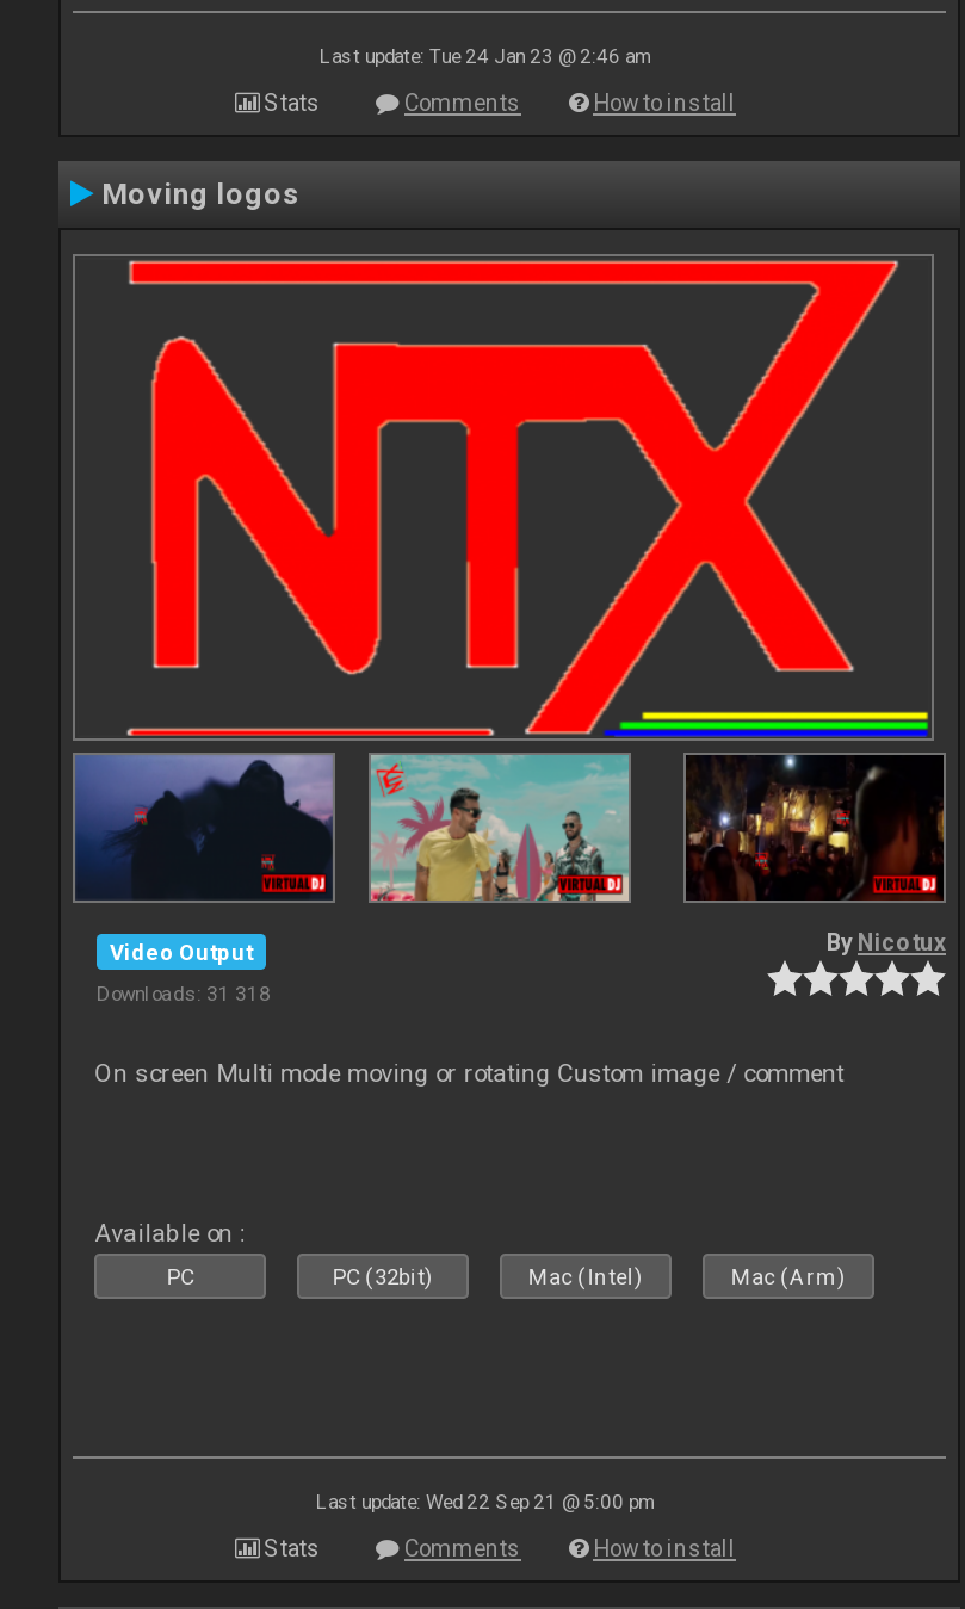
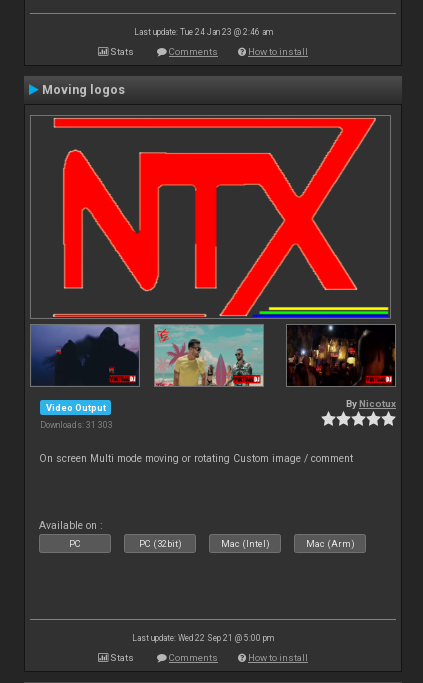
- Downloads: 31 318
+ Downloads: 31 303
